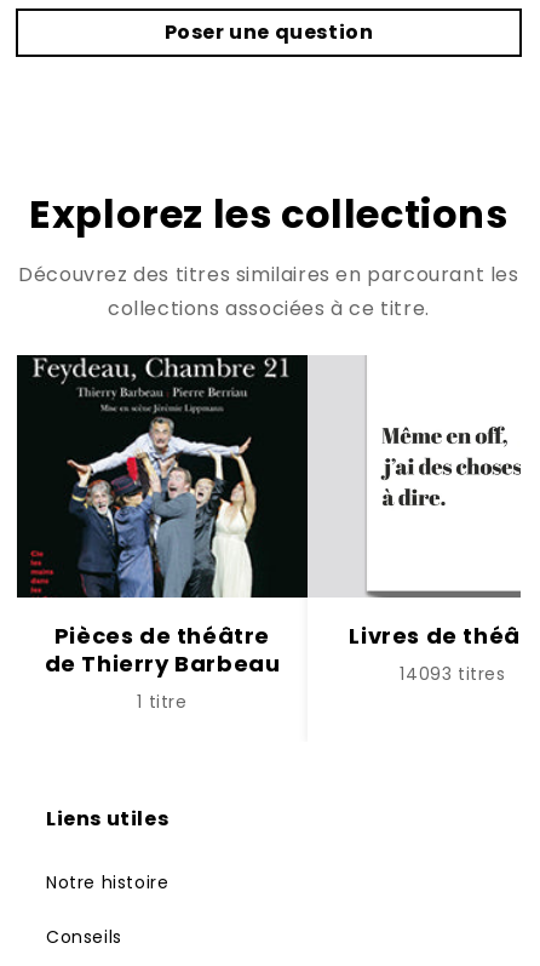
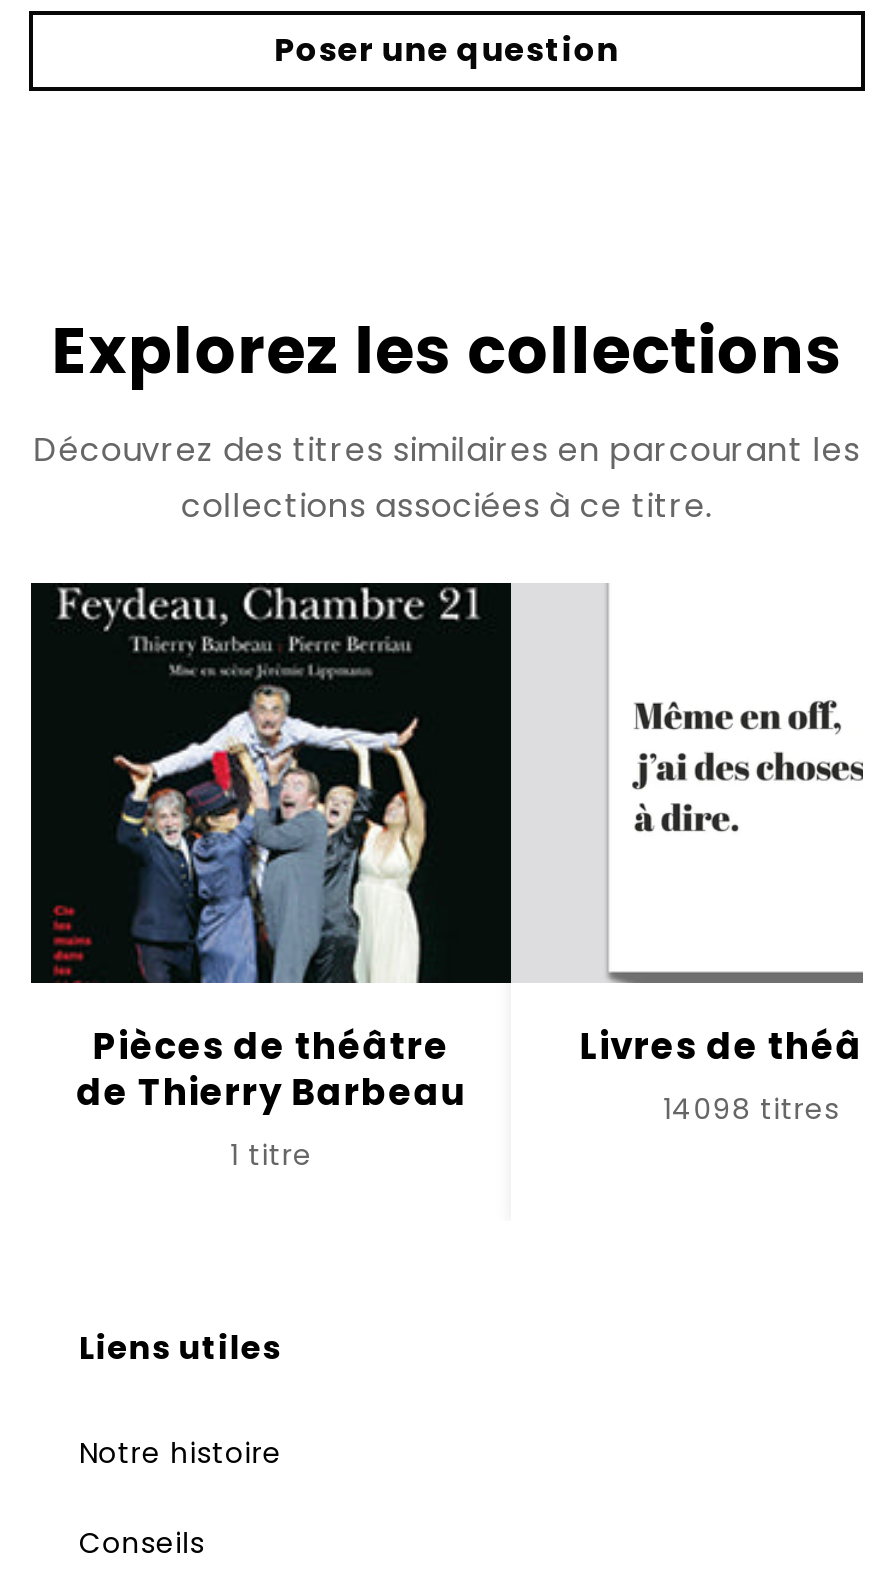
- 14093 titres
+ 14098 titres
